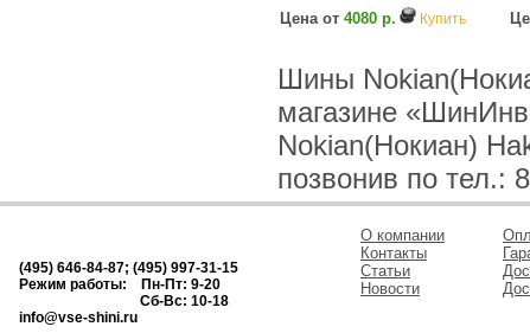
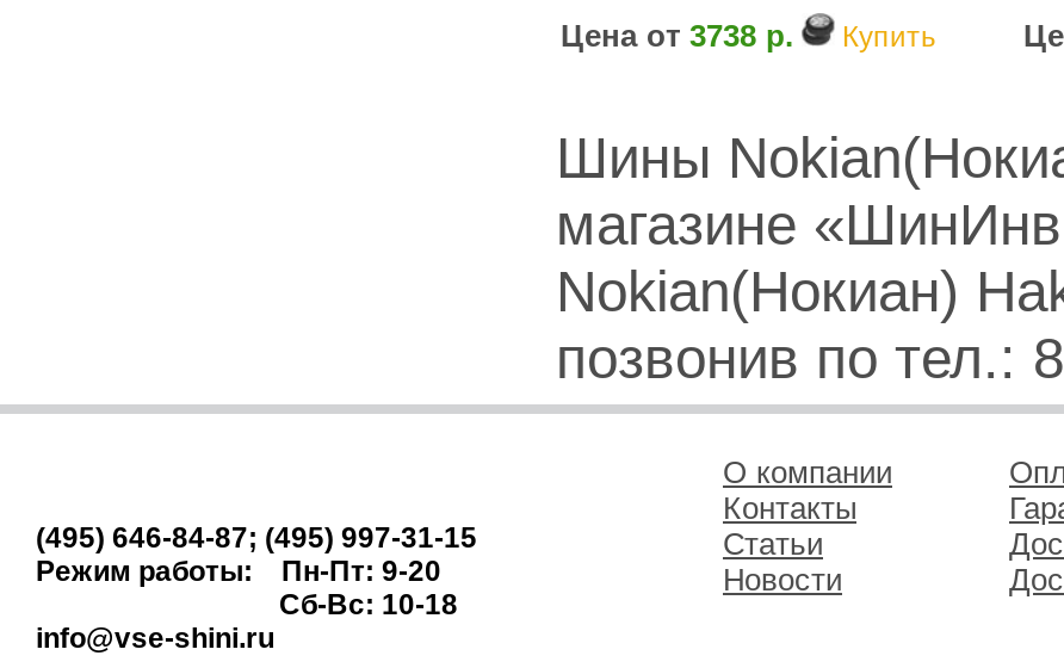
- Цена от 4080 р. Купить
+ Цена от 3738 р. Купить
